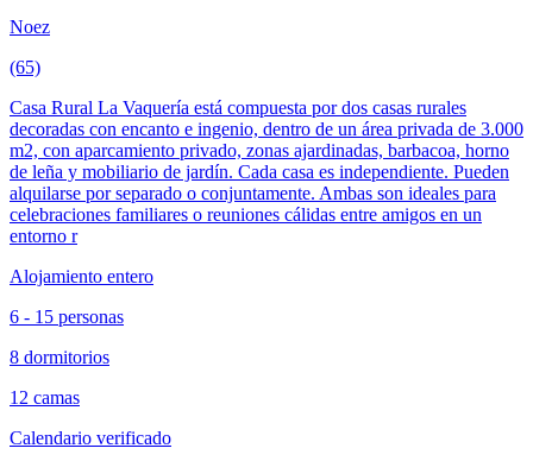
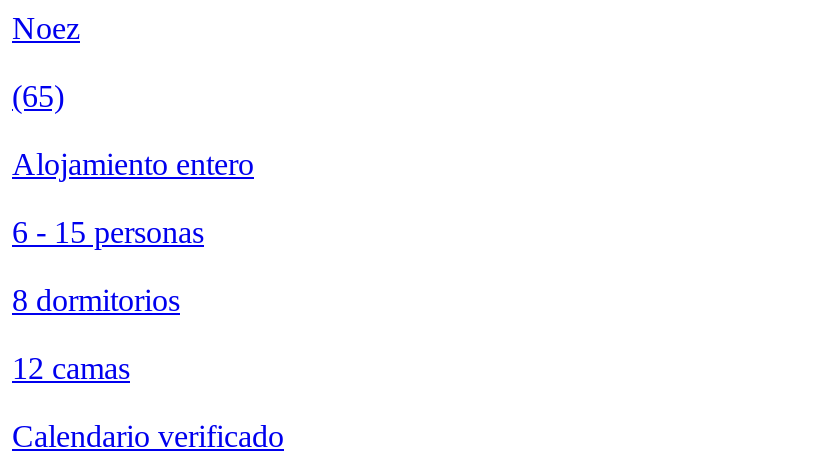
- Casa Rural La Vaquería está compuesta por dos casas rurales
- decoradas con encanto e ingenio, dentro de un área privada de 3.000
- m2, con aparcamiento privado, zonas ajardinadas, barbacoa, horno
- de leña y mobiliario de jardín. Cada casa es independiente. Pueden
- alquilarse por separado o conjuntamente. Ambas son ideales para
- celebraciones familiares o reuniones cálidas entre amigos en un
- entorno r
